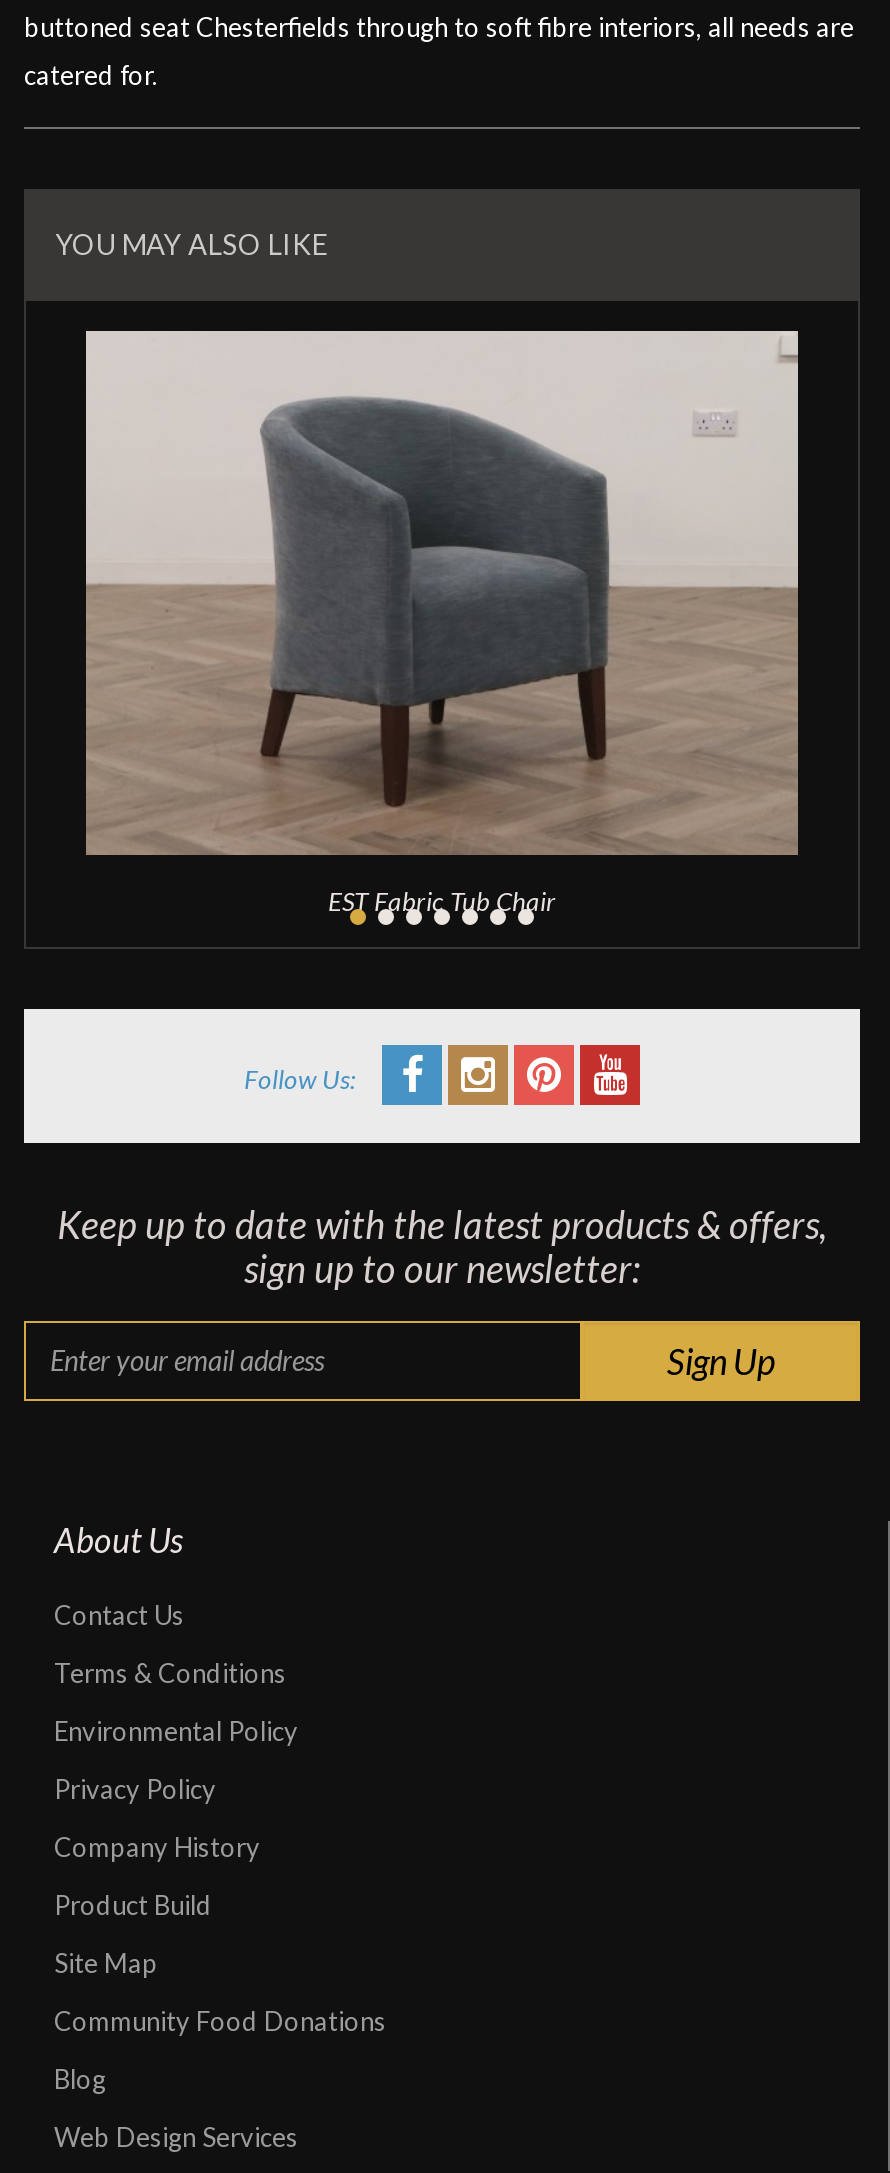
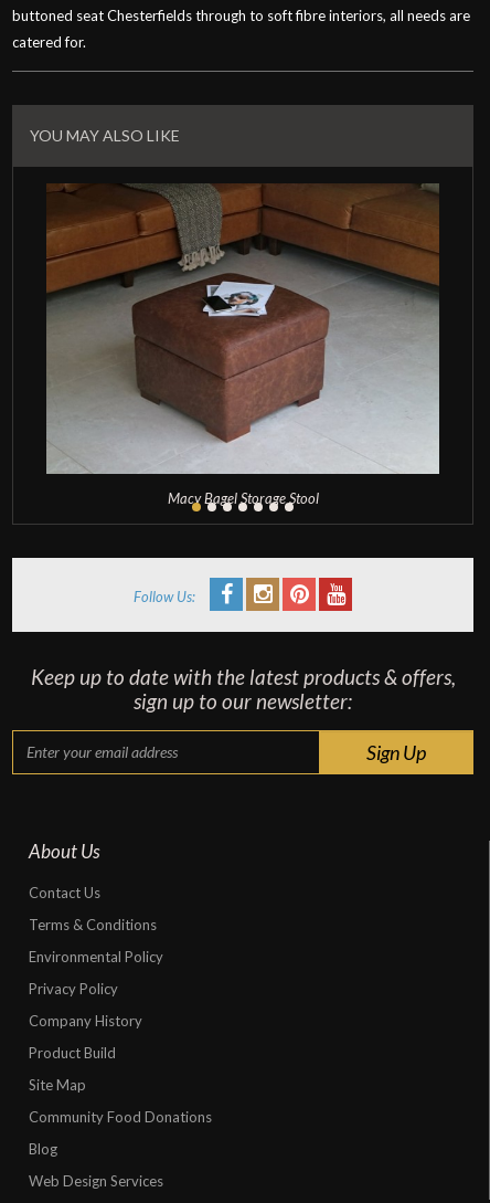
- [image]
- EST Fabric Tub Chair
+ [image]
+ Macy Bagel Storage Stool
